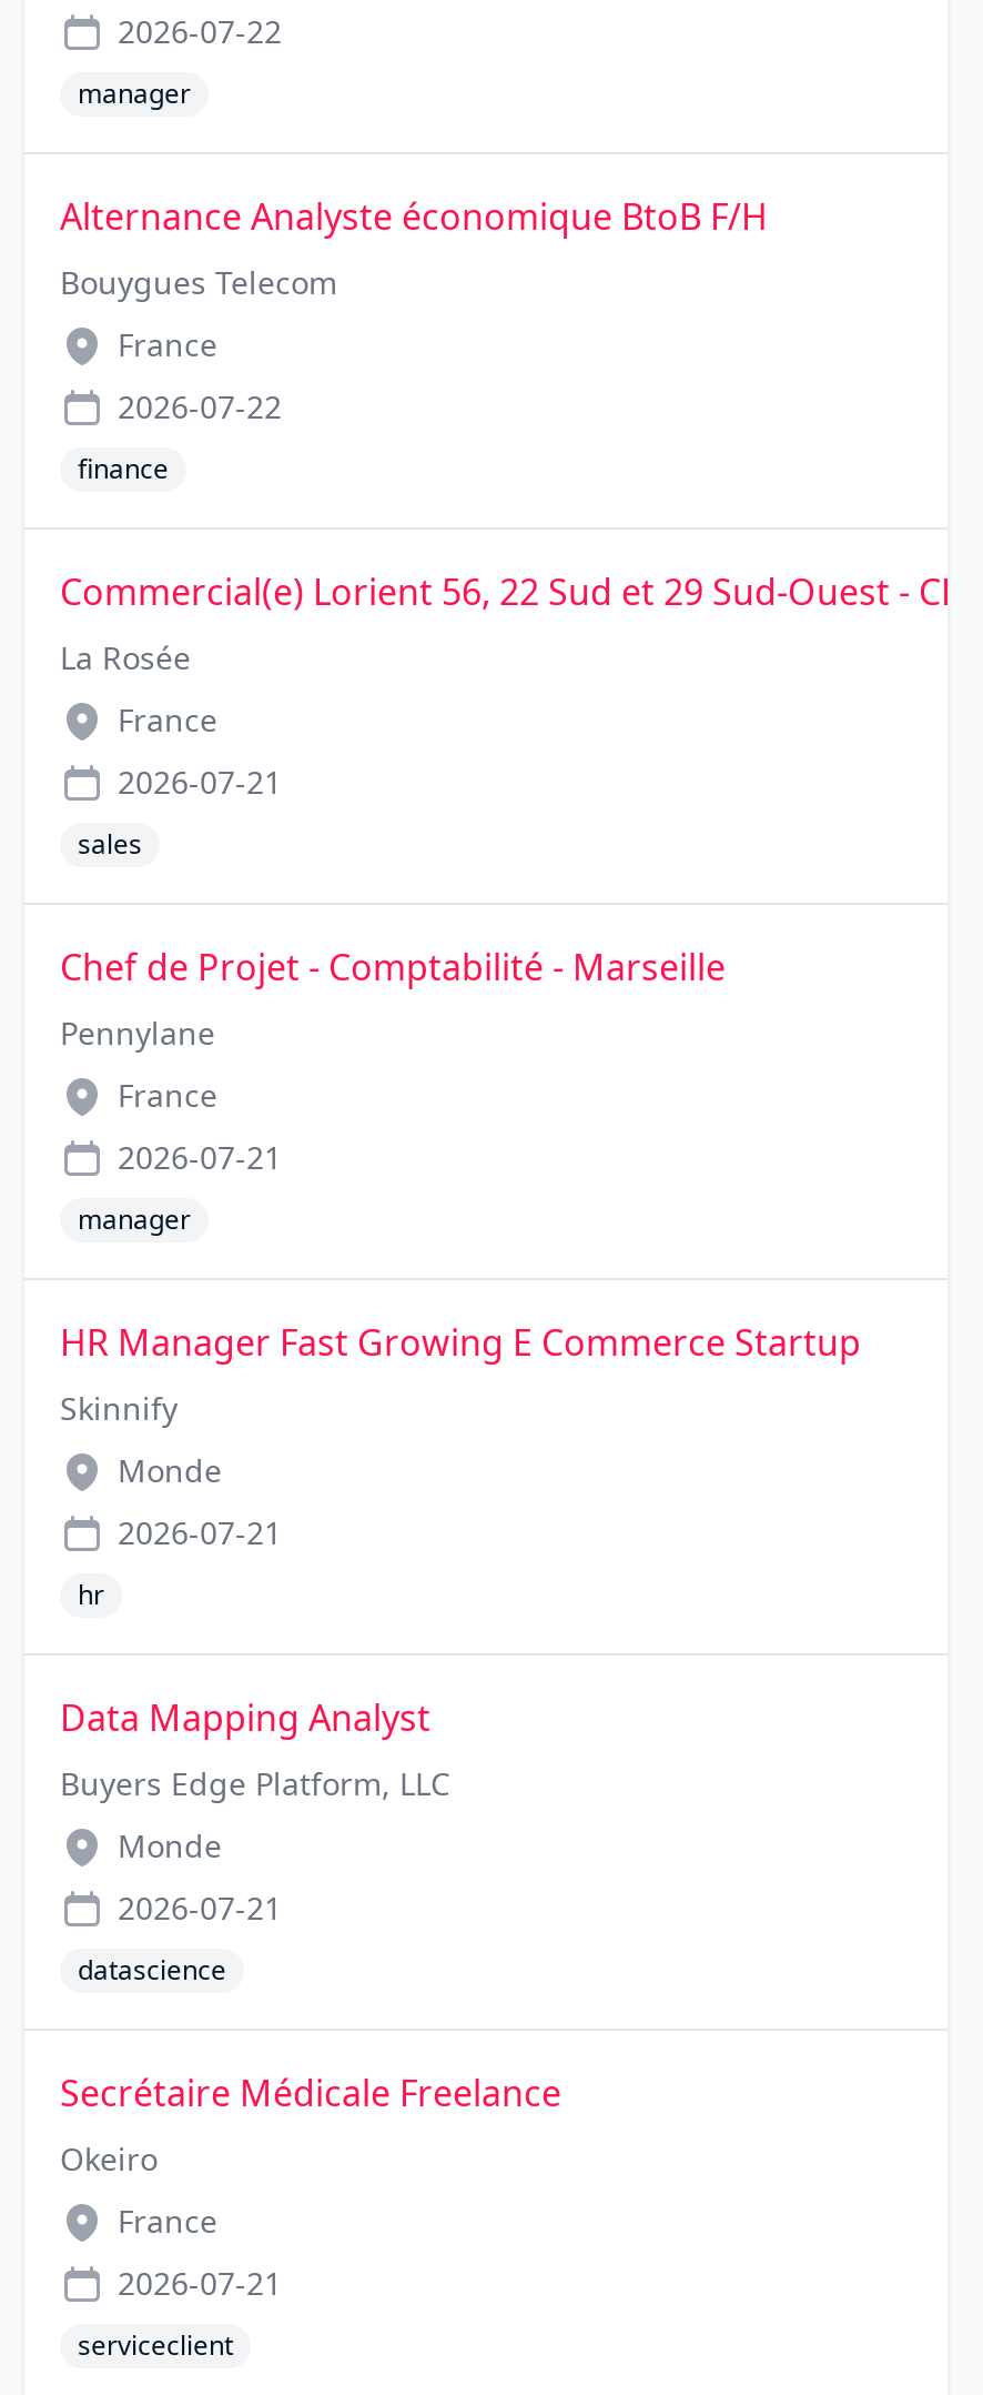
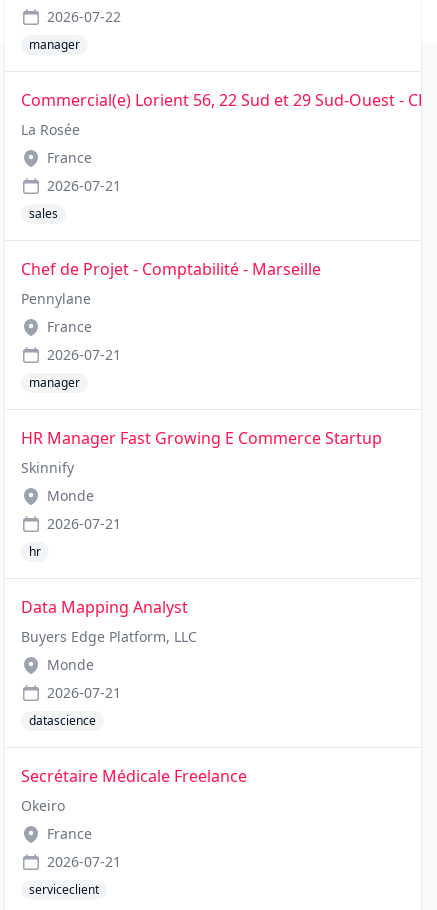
- Alternance Analyste économique BtoB F/H
- Bouygues Telecom
- France
- 2026-07-22
- finance
